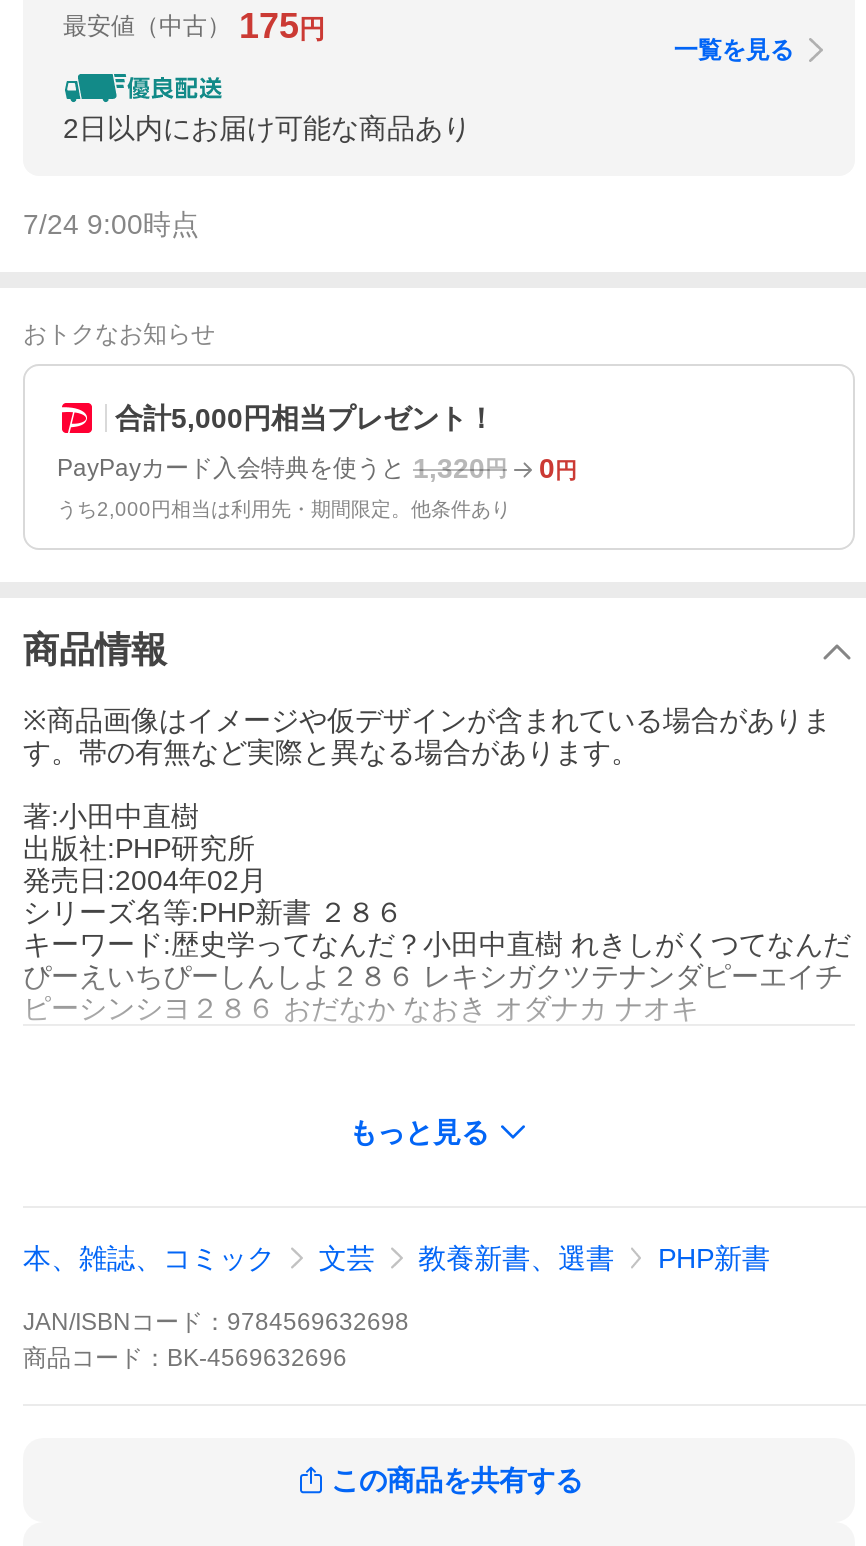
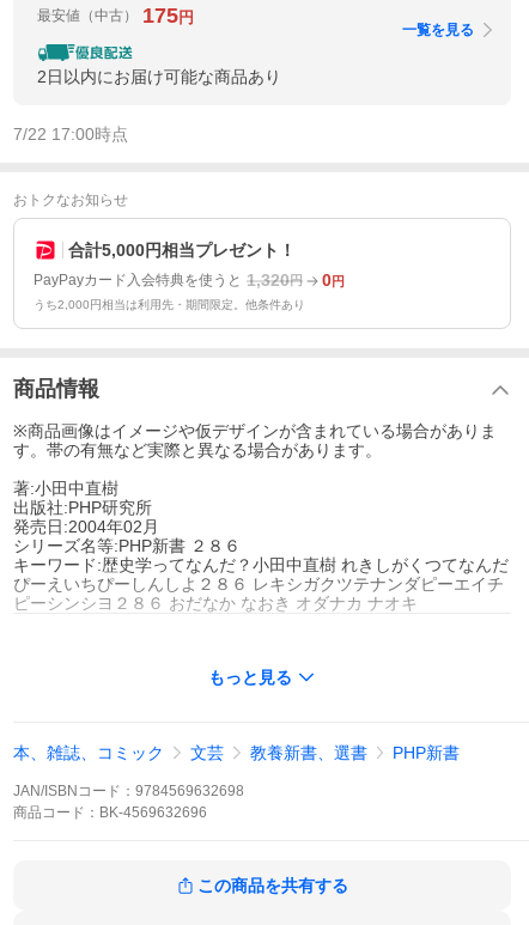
- 7/24 9:00時点
+ 7/22 17:00時点
